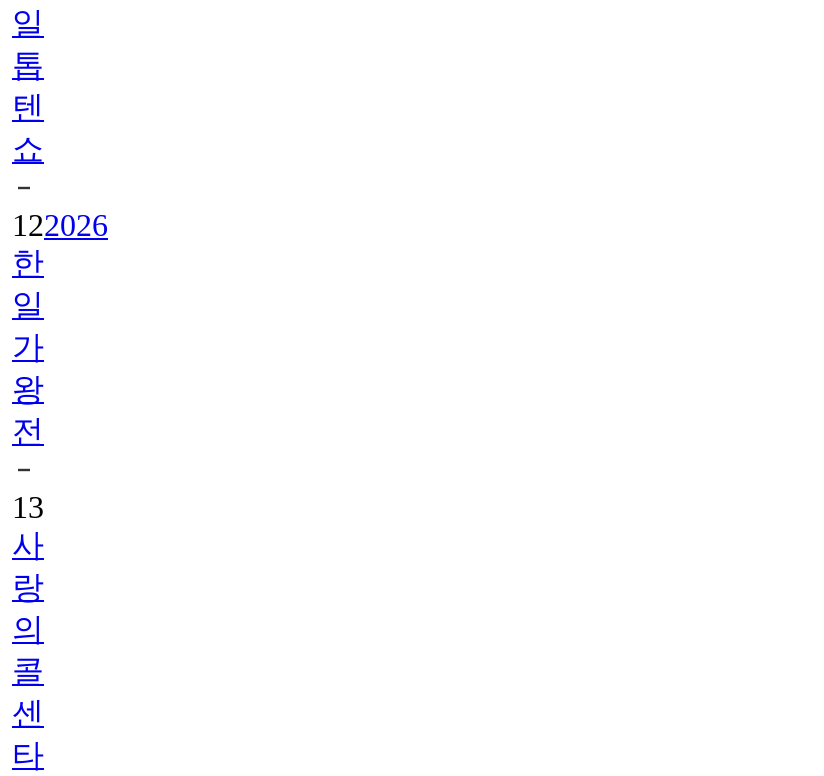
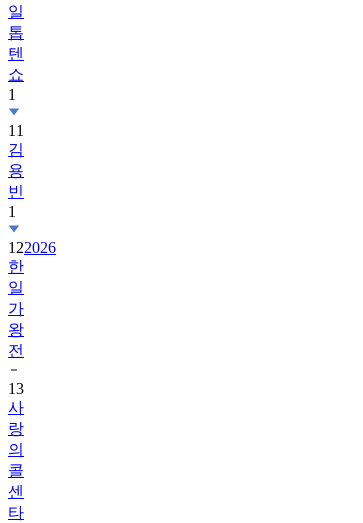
+ 1
+ 11
+ 김
+ 용
+ 빈
+ 1
